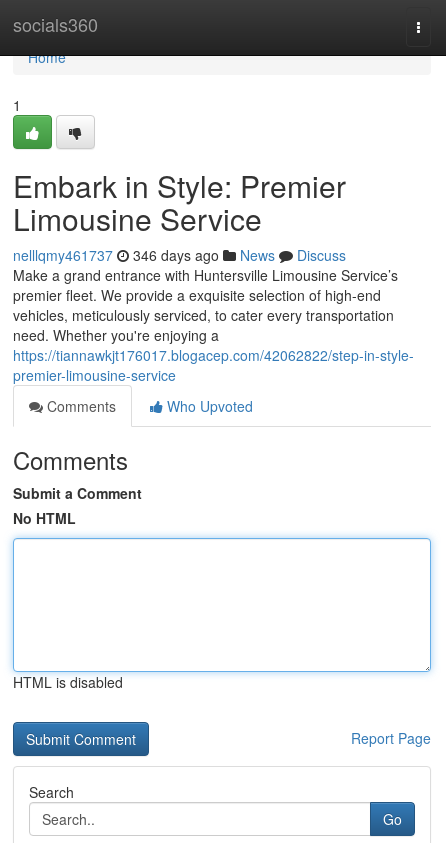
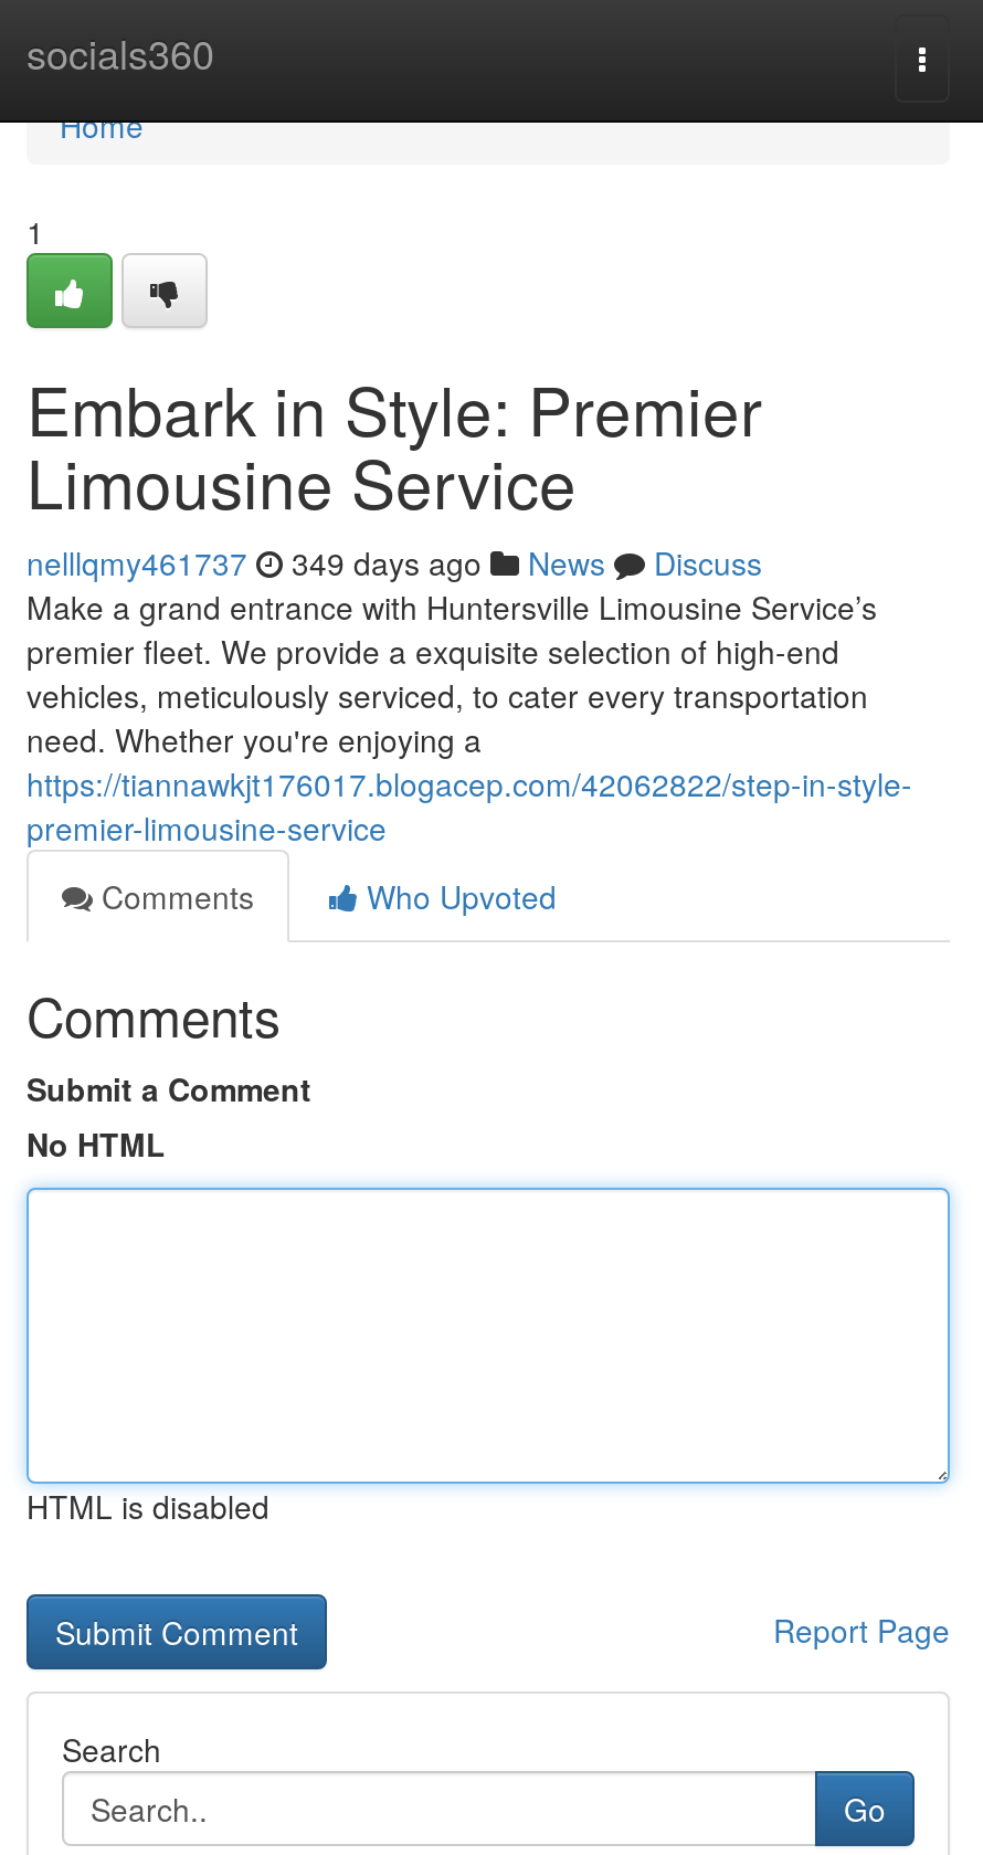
- nelllqmy461737 346 days ago News Discuss
+ nelllqmy461737 349 days ago News Discuss
